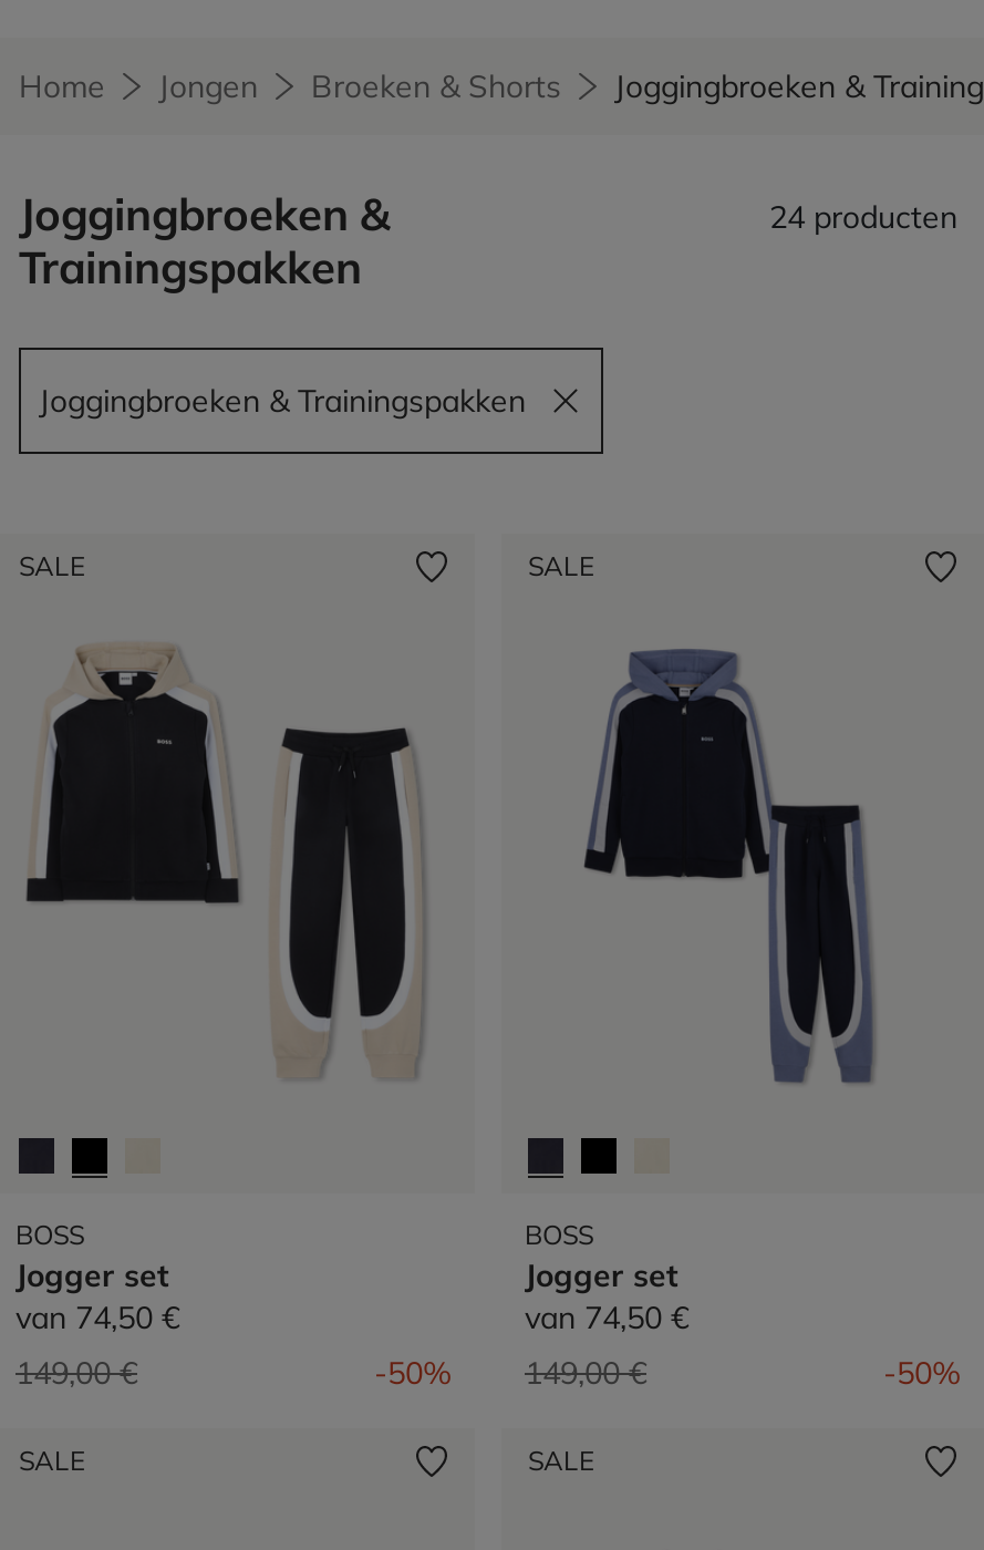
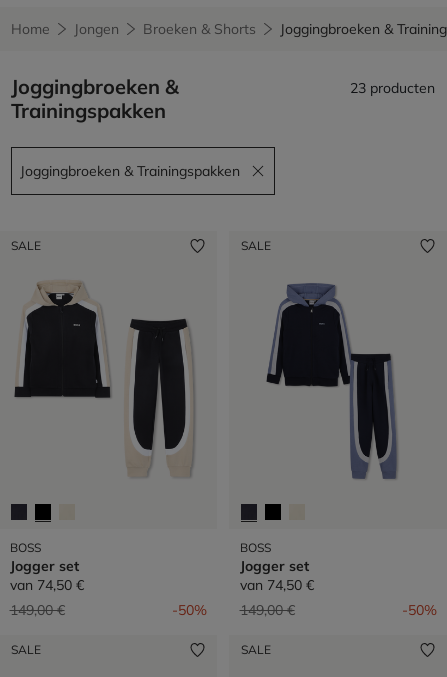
- 24 producten
+ 23 producten
